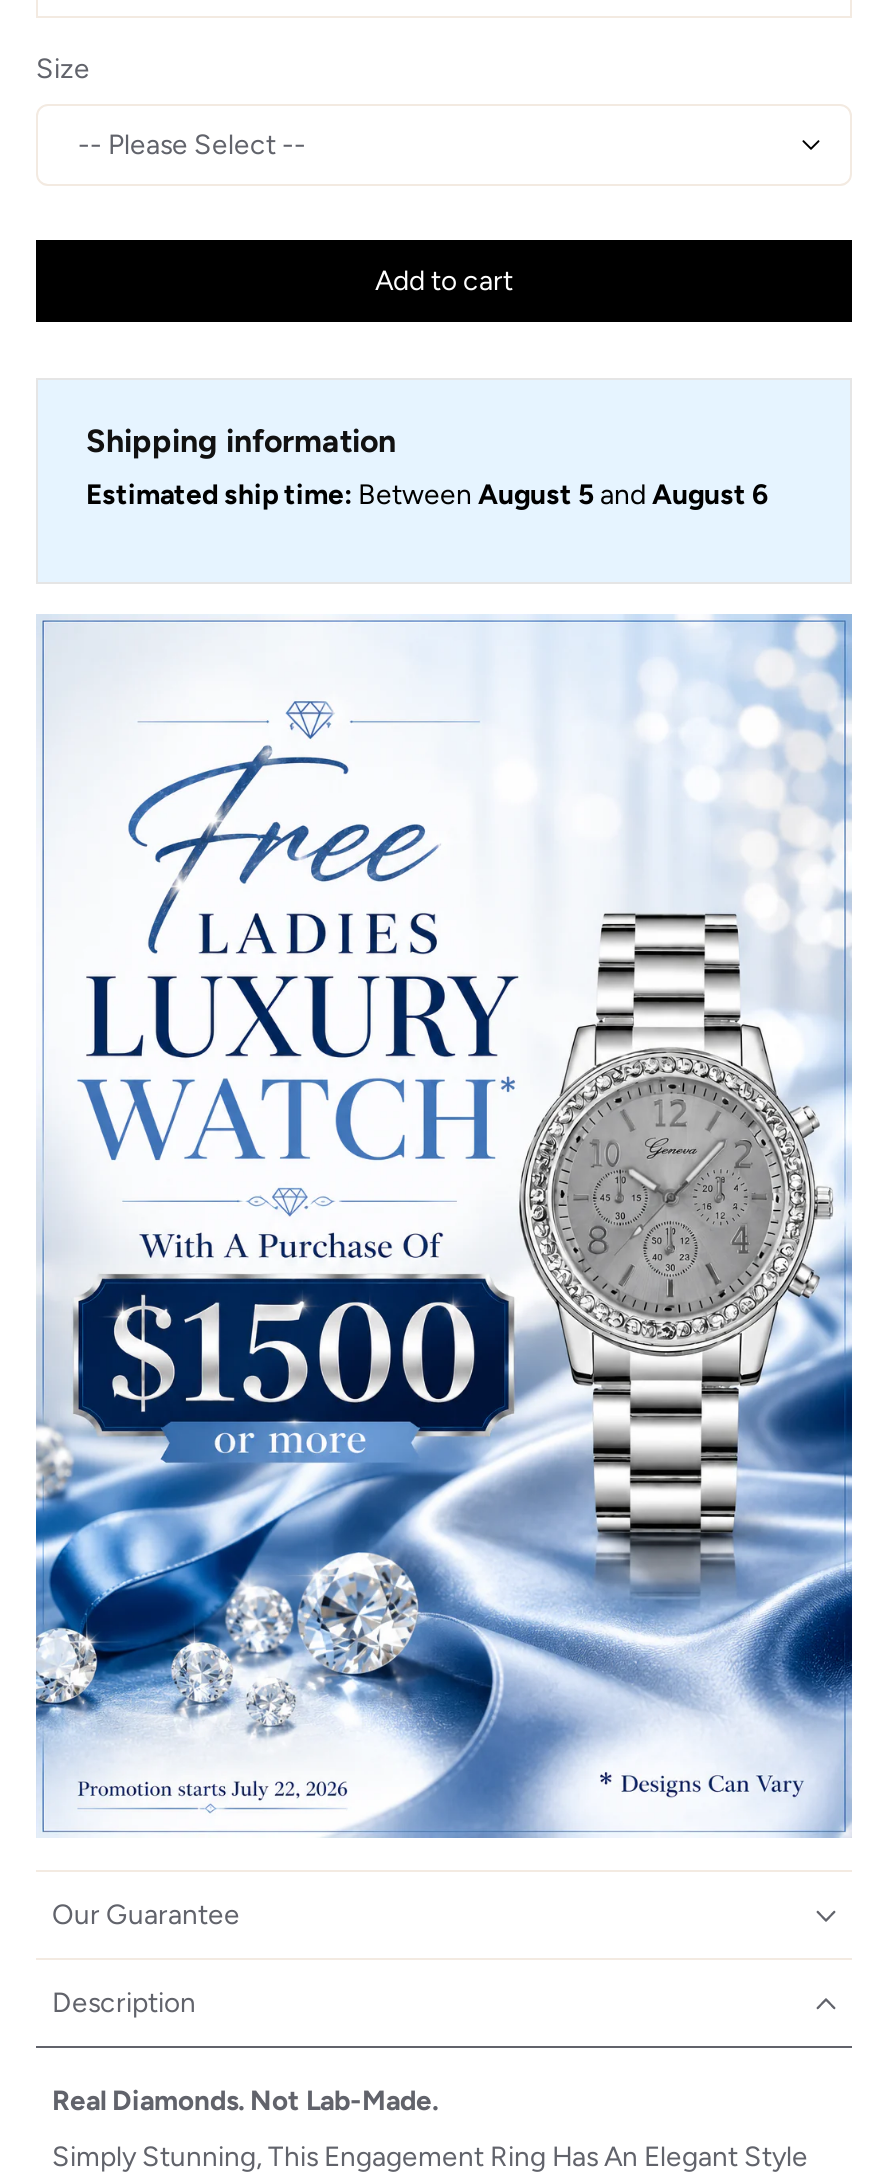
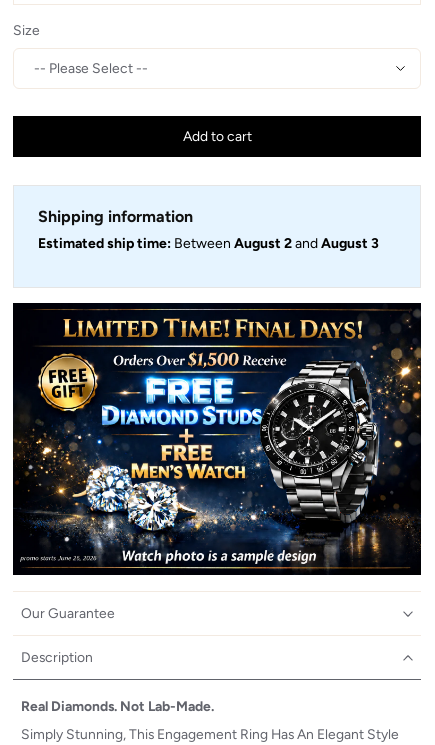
- Estimated ship time: Between August 5 and August 6
+ Estimated ship time: Between August 2 and August 3

- [image]
+ [image]
